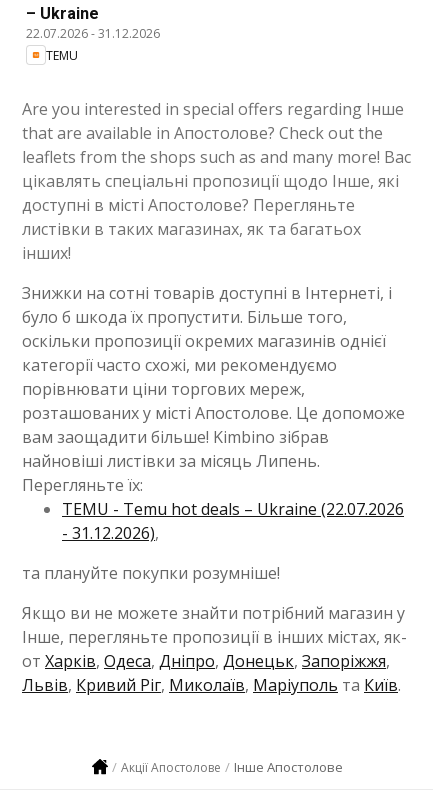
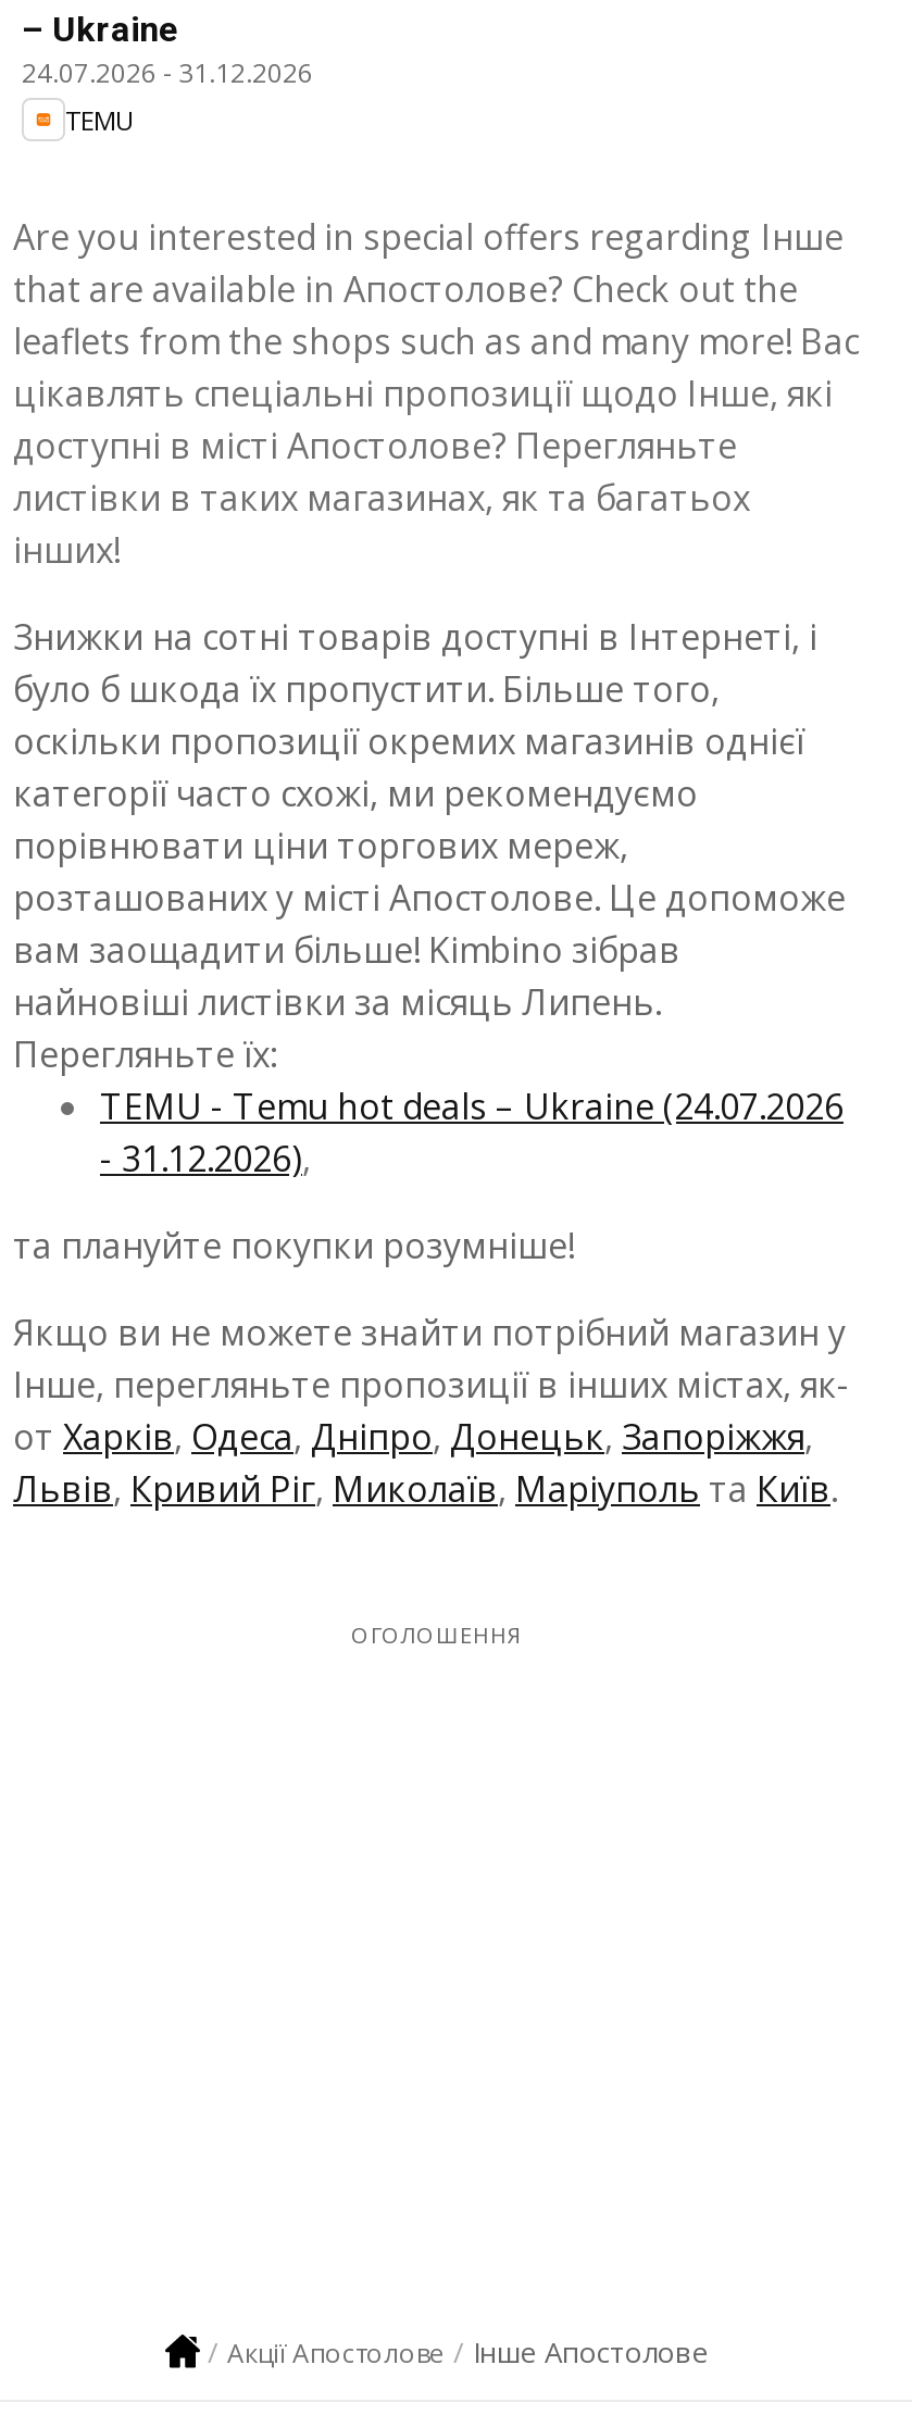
- 22.07.2026 - 31.12.2026
+ 24.07.2026 - 31.12.2026

- TEMU - Temu hot deals – Ukraine (22.07.2026
+ TEMU - Temu hot deals – Ukraine (24.07.2026

+ ОГОЛОШЕННЯ
